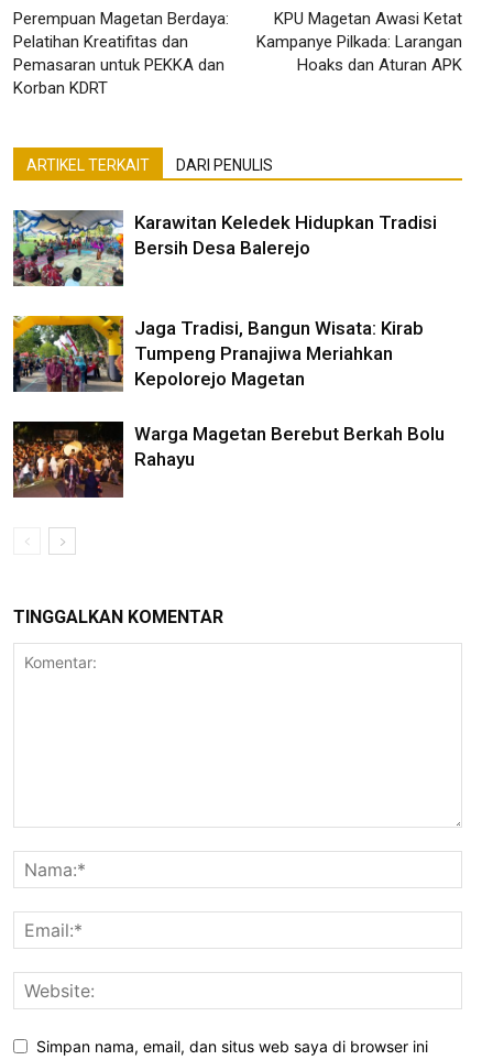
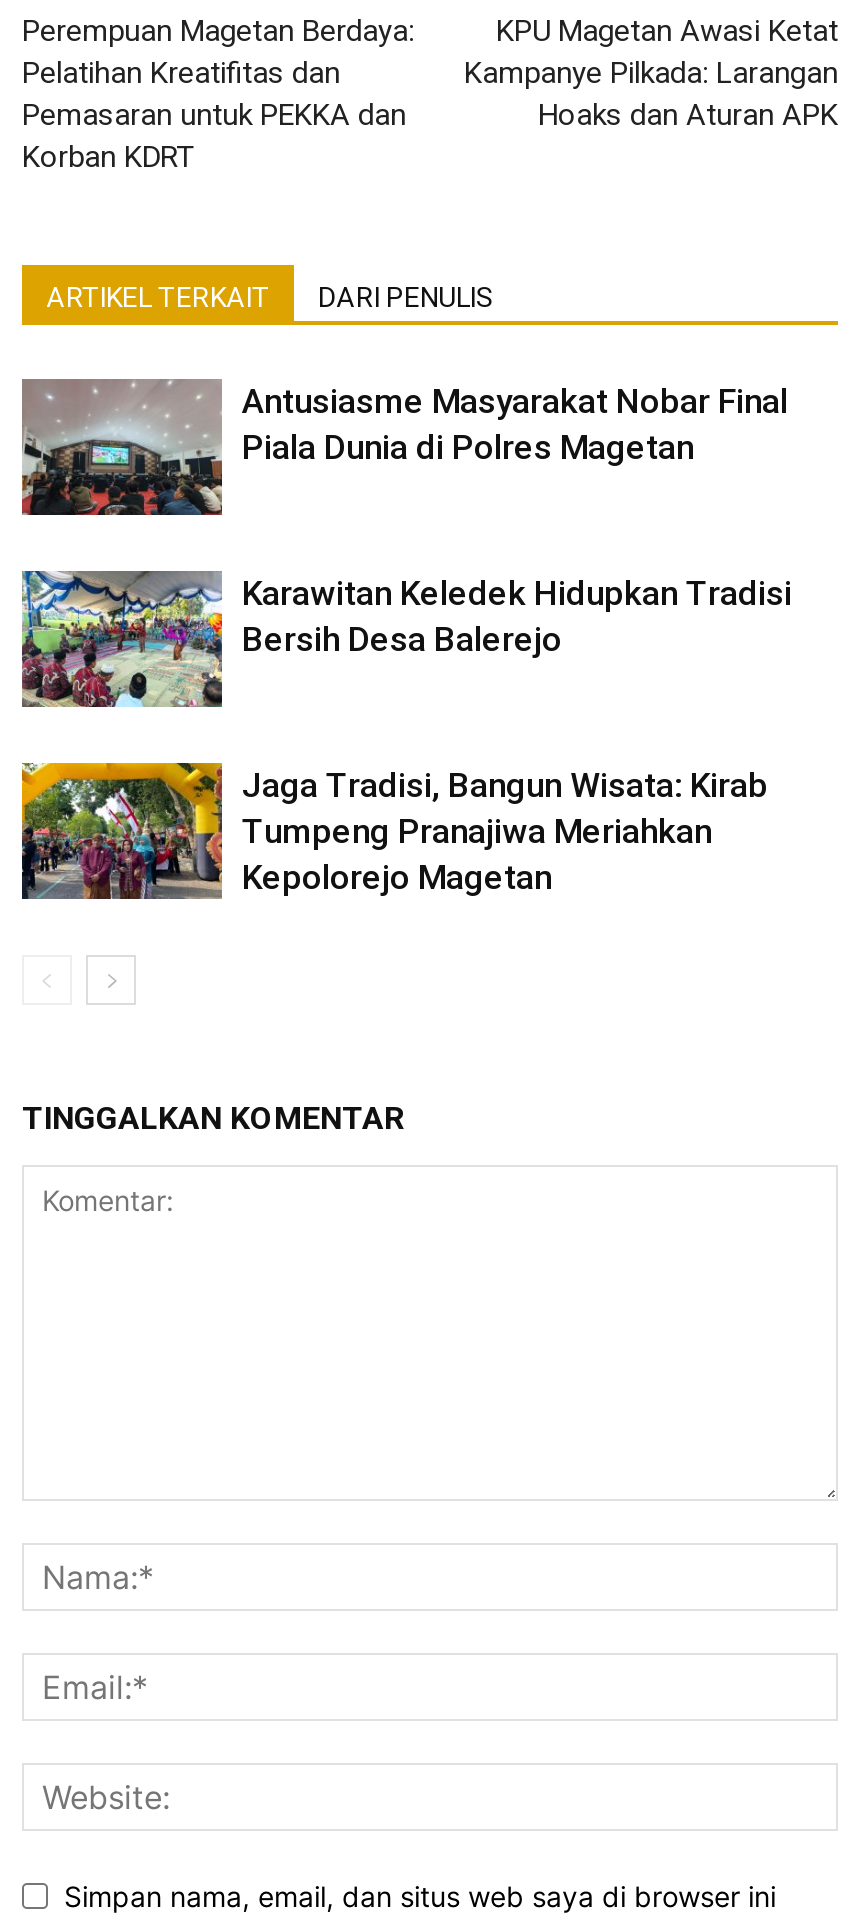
+ [image]
+ Antusiasme Masyarakat Nobar Final
+ Piala Dunia di Polres Magetan

moved down: [image] | Karawitan Keledek Hidupkan Tradisi | Bersih Desa Balerejo | Jaga Tradisi, Bangun Wisata: Kirab | Tumpeng Pranajiwa Meriahkan | Kepolorejo Magetan

- [image]
- Warga Magetan Berebut Berkah Bolu
- Rahayu
